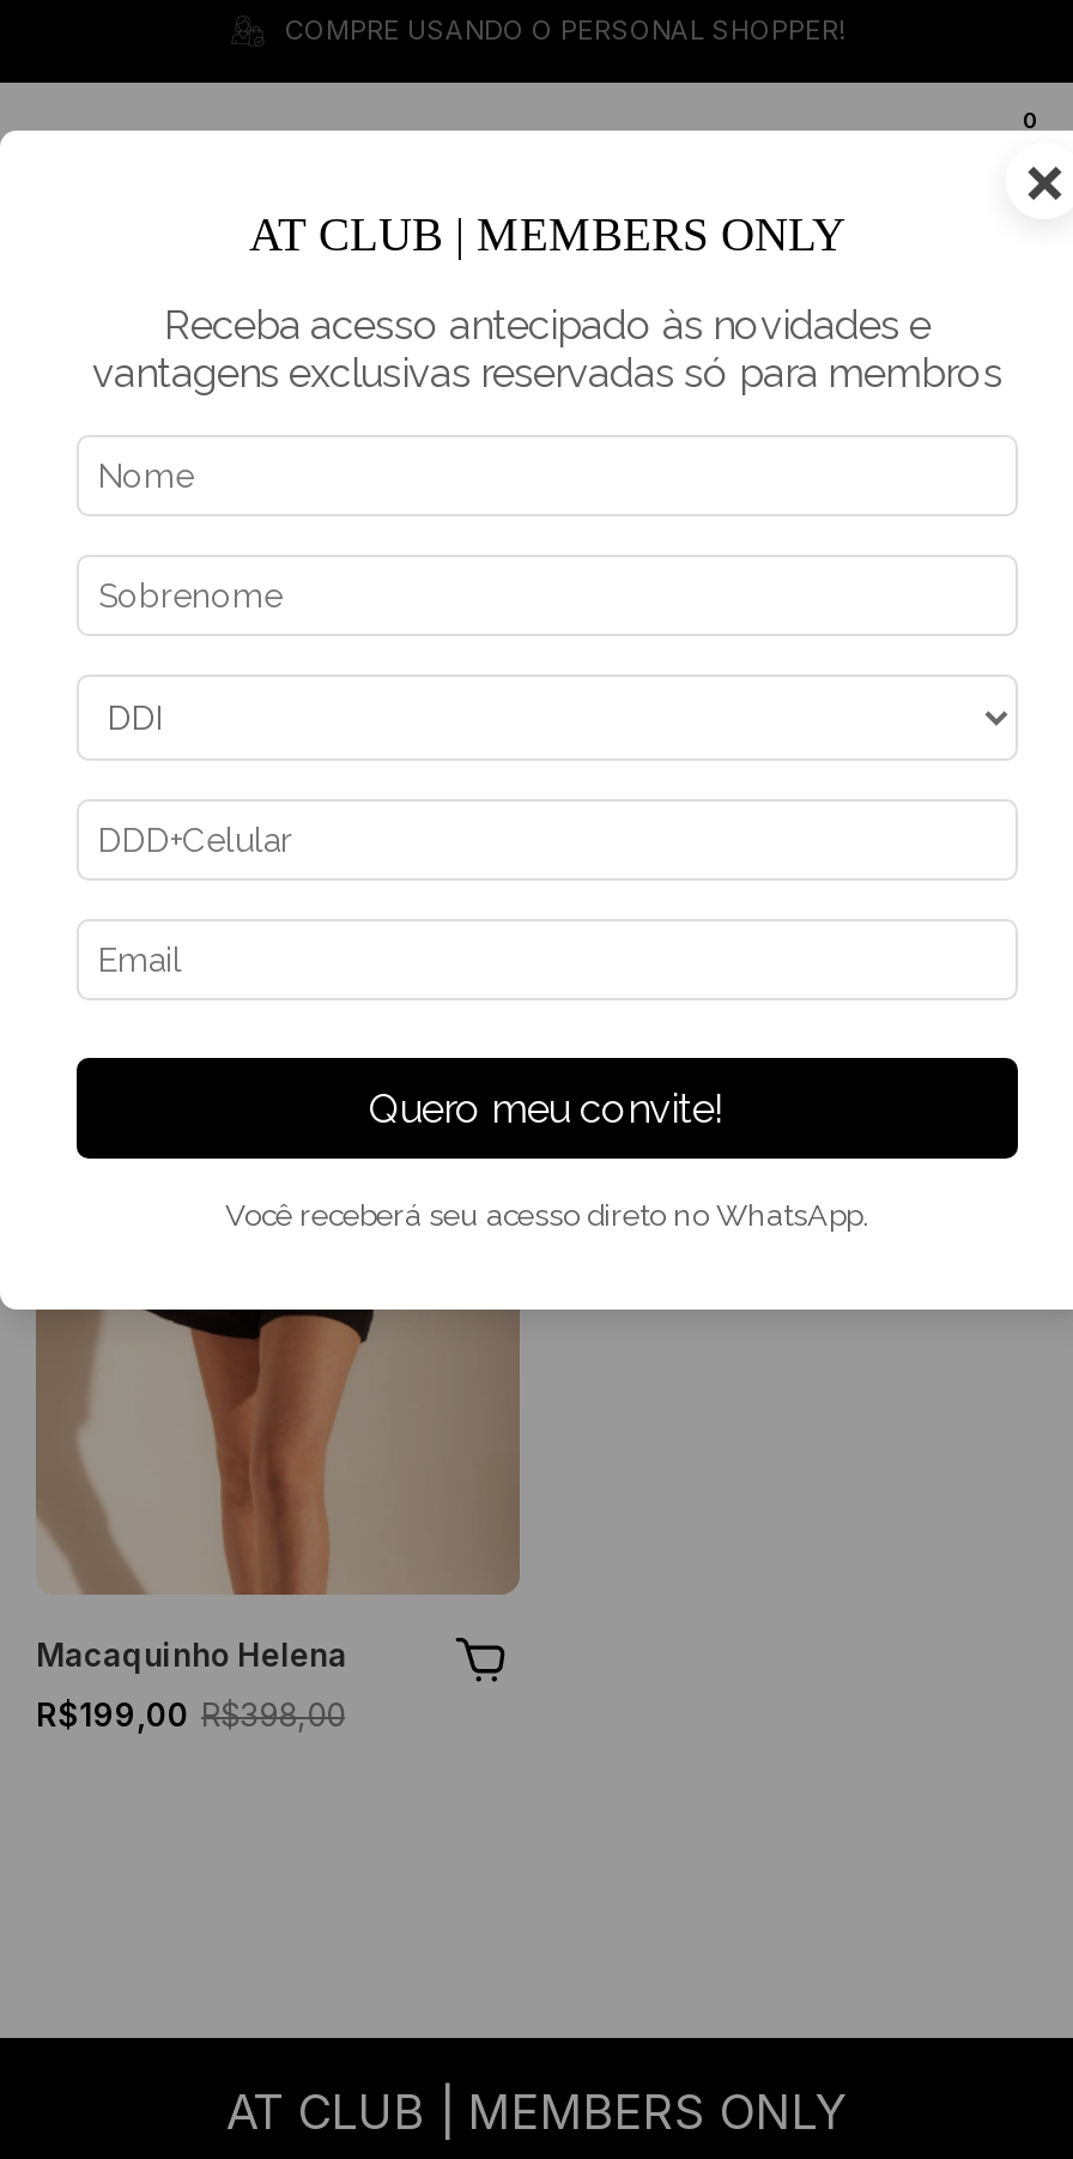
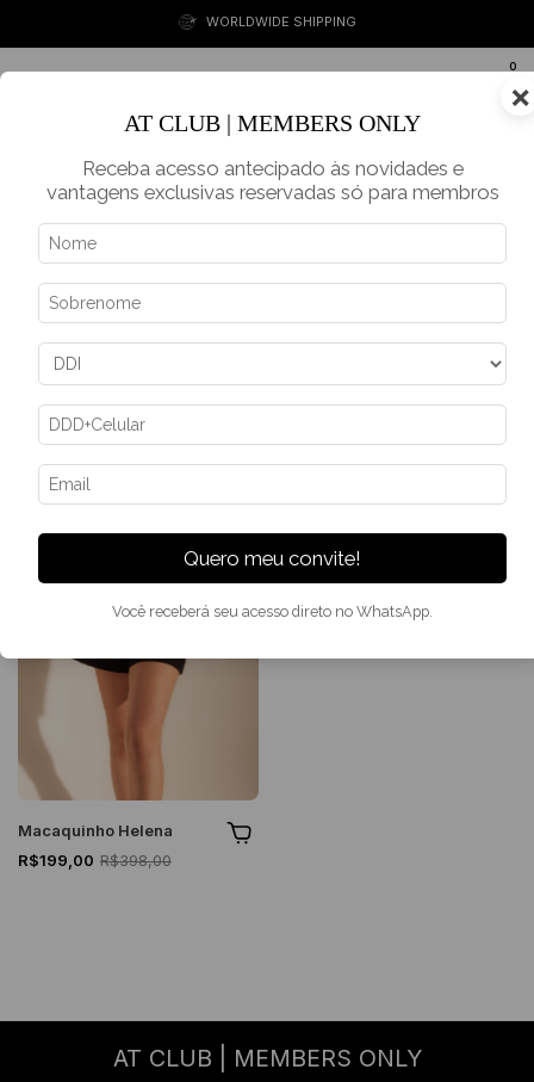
- COMPRE USANDO O PERSONAL SHOPPER!
+ WORLDWIDE SHIPPING
